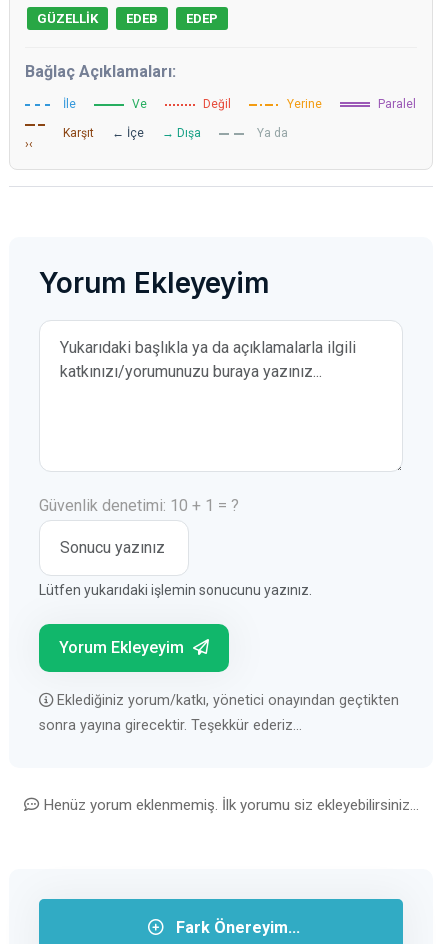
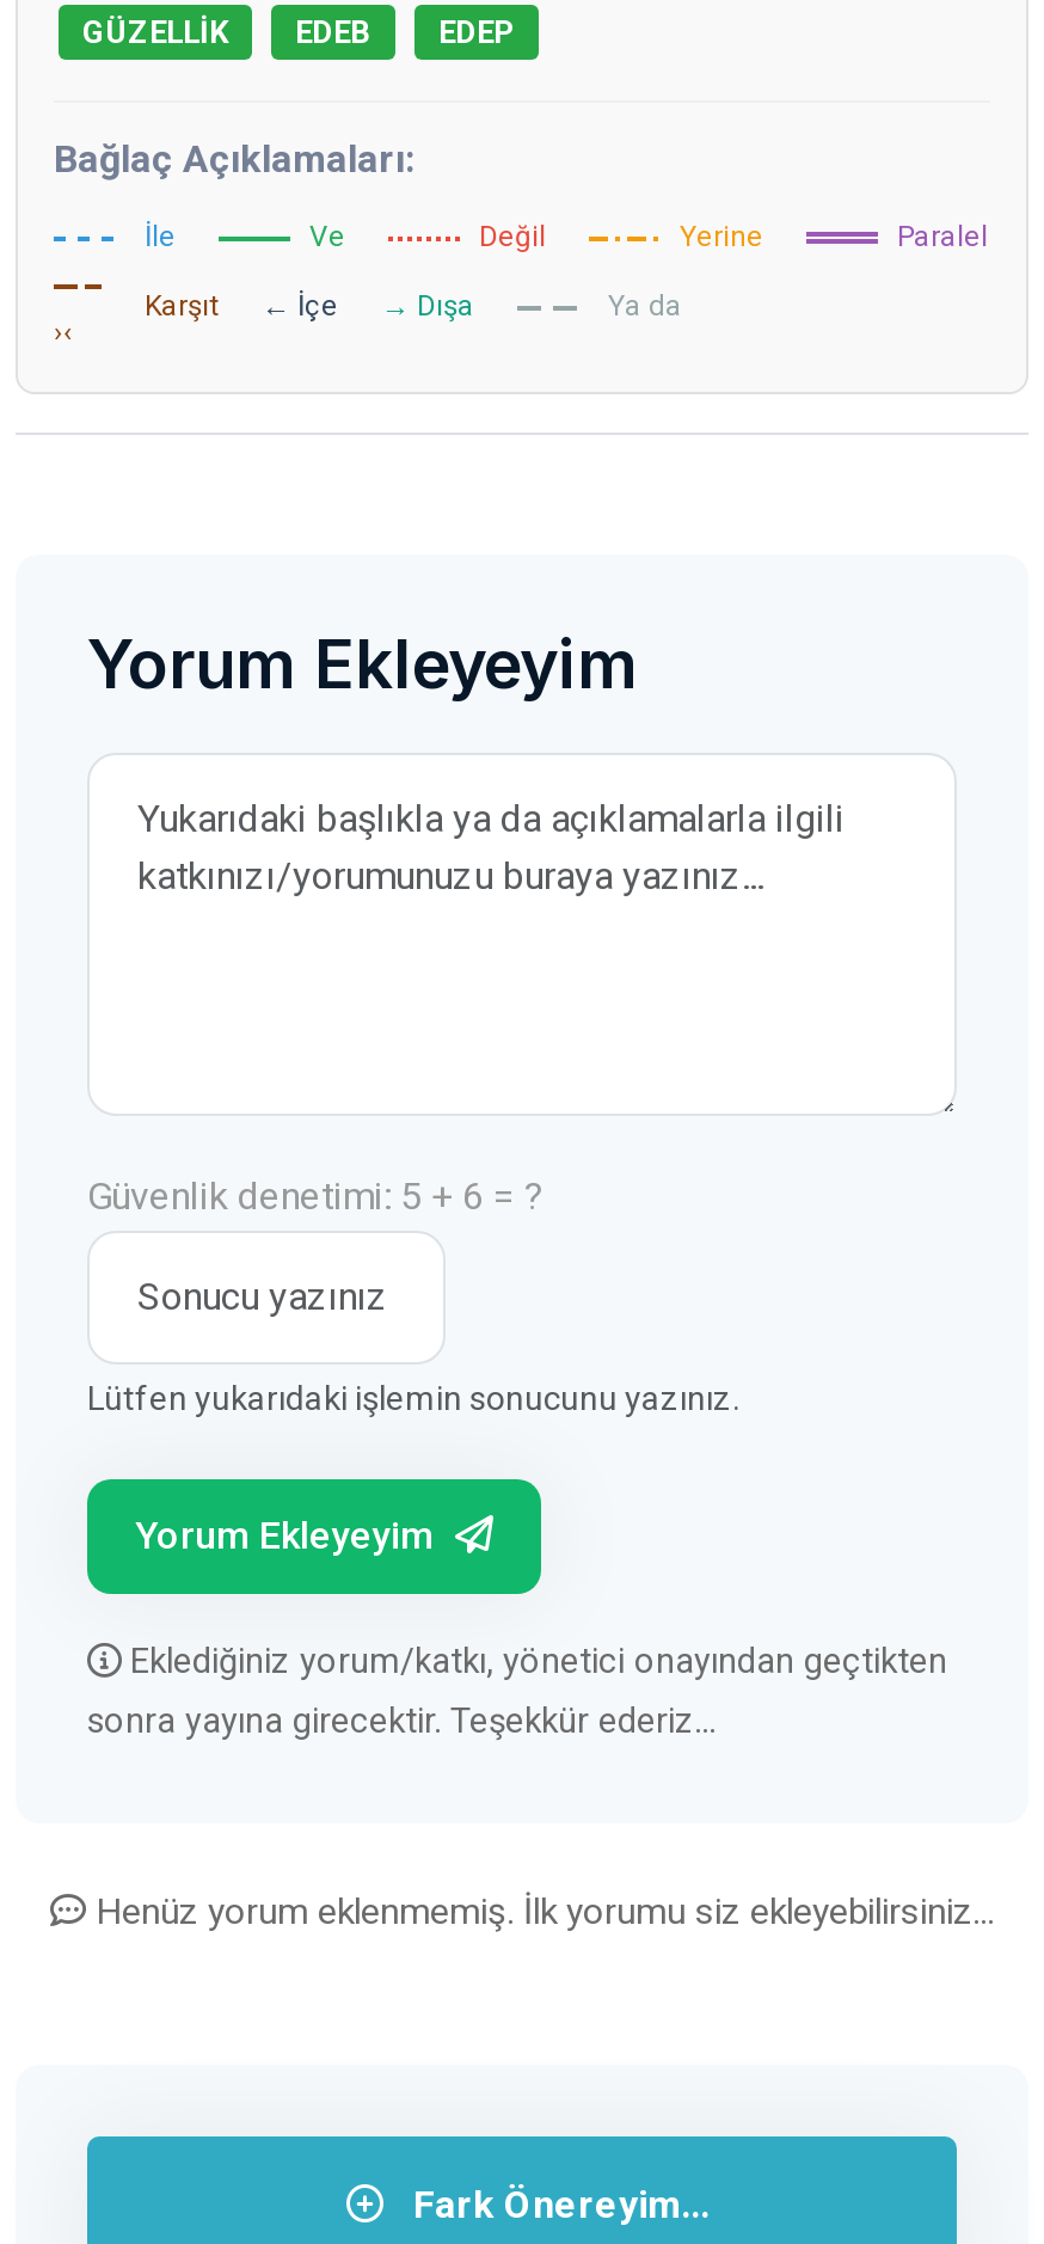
- Güvenlik denetimi: 10 + 1 = ?
+ Güvenlik denetimi: 5 + 6 = ?
